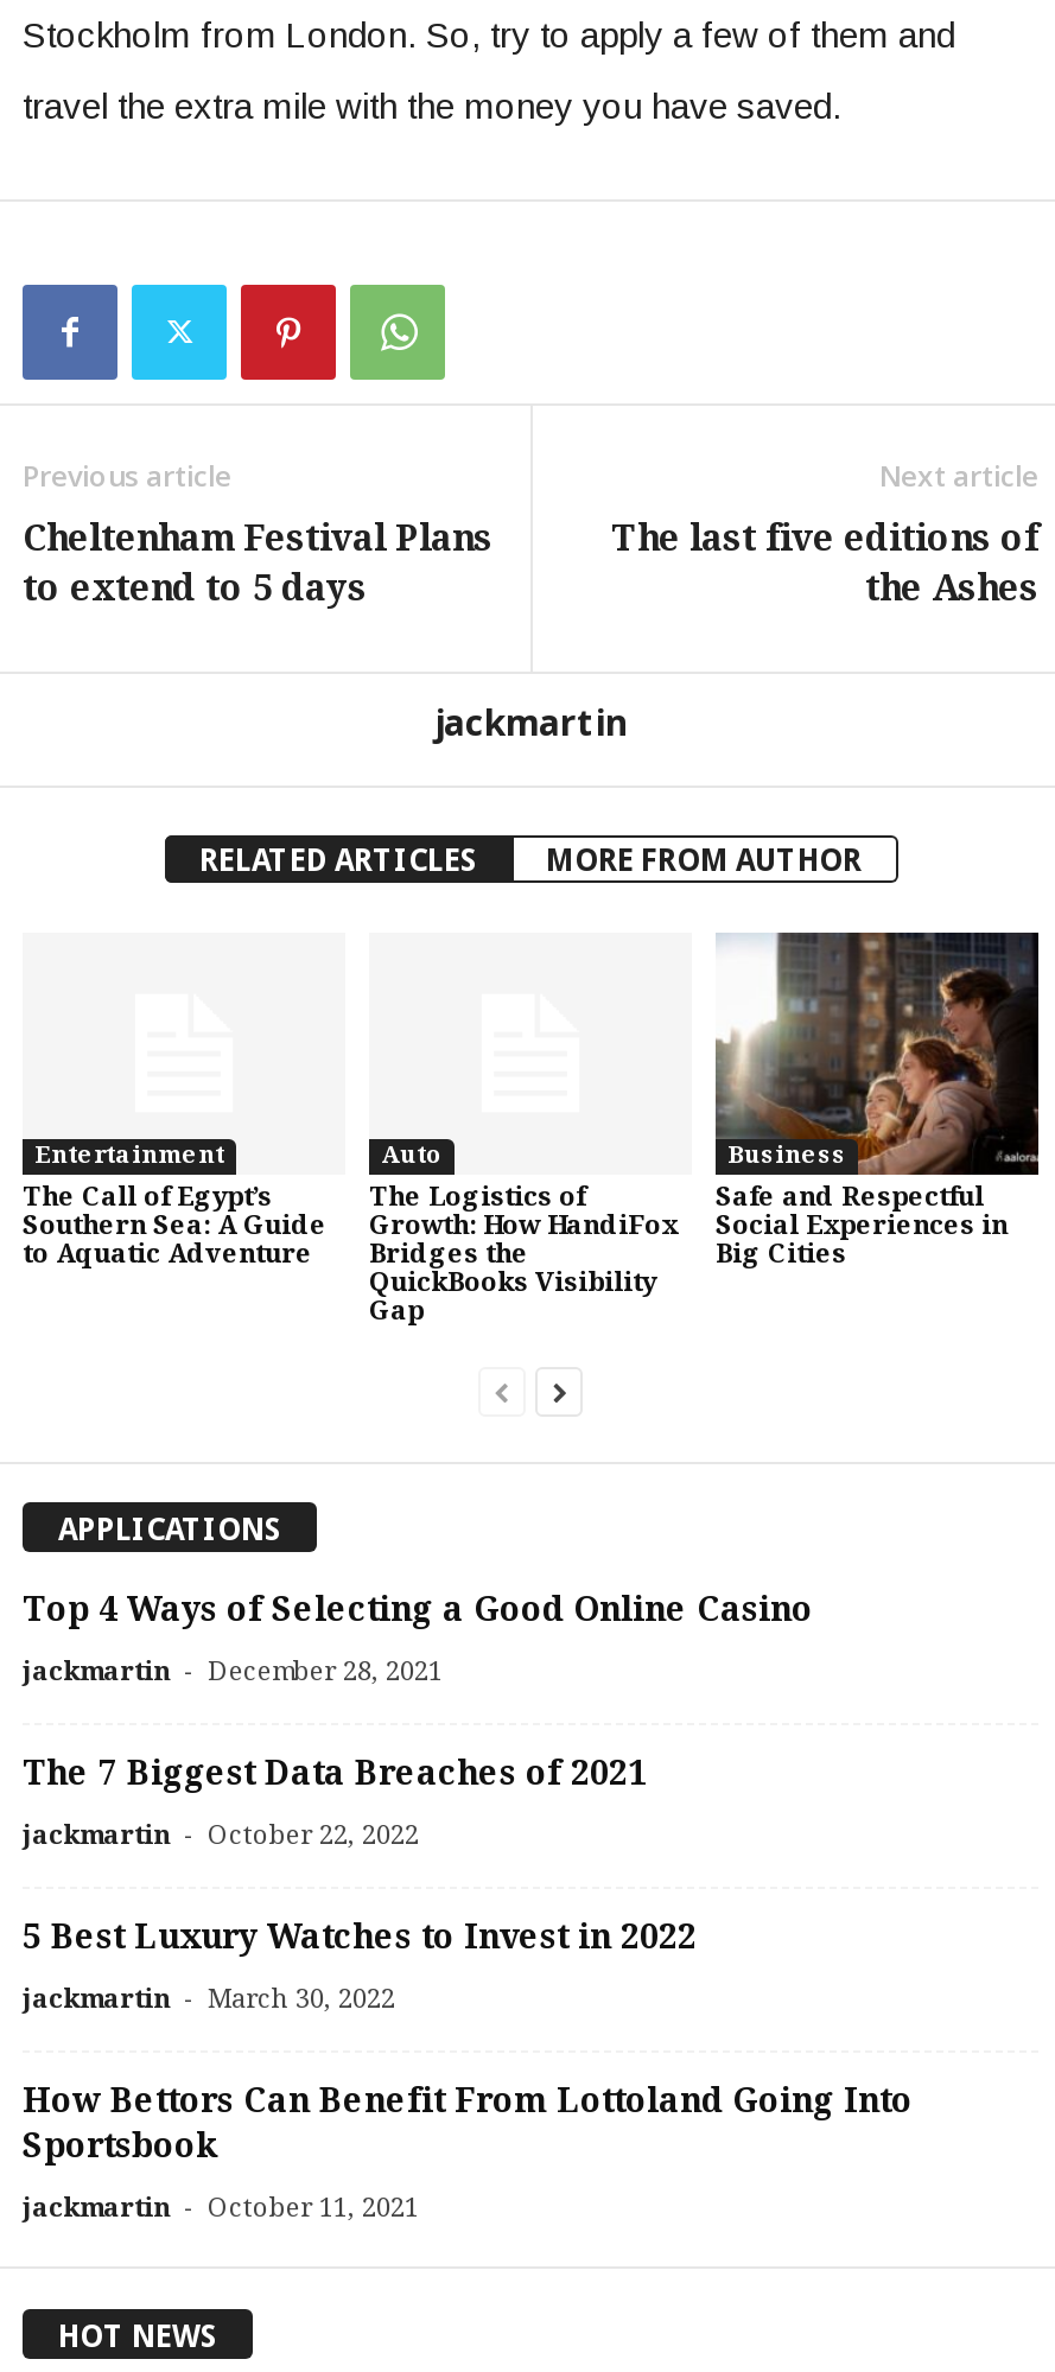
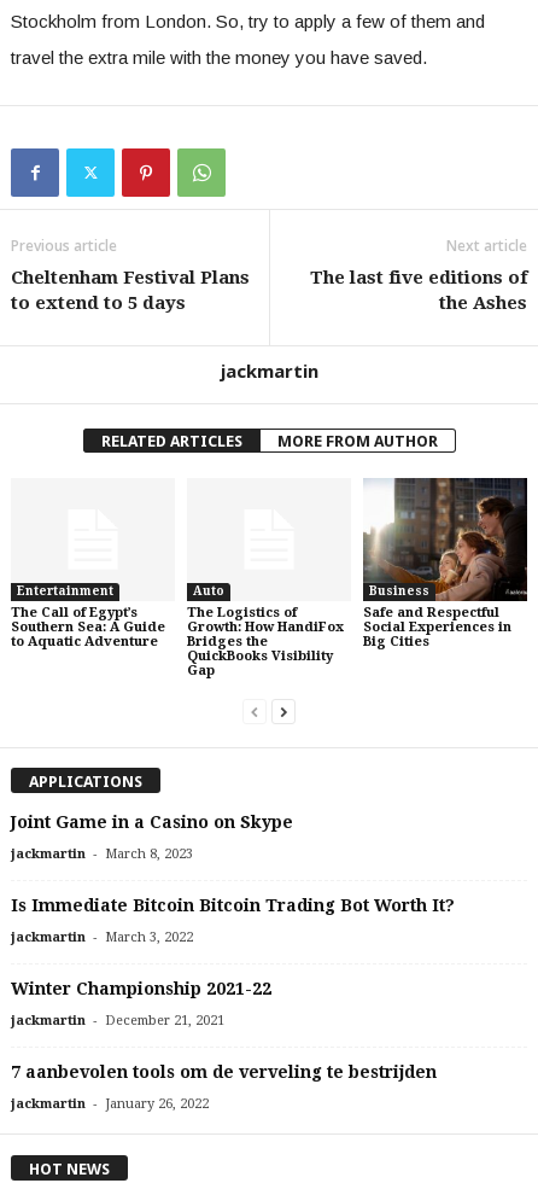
- Top 4 Ways of Selecting a Good Online Casino
+ Joint Game in a Casino on Skype

- jackmartin - December 28, 2021
+ jackmartin - March 8, 2023

- The 7 Biggest Data Breaches of 2021
+ Is Immediate Bitcoin Bitcoin Trading Bot Worth It?

- jackmartin - October 22, 2022
+ jackmartin - March 3, 2022

- 5 Best Luxury Watches to Invest in 2022
+ Winter Championship 2021-22

- jackmartin - March 30, 2022
+ jackmartin - December 21, 2021

- How Bettors Can Benefit From Lottoland Going Into
- Sportsbook
+ 7 aanbevolen tools om de verveling te bestrijden

- jackmartin - October 11, 2021
+ jackmartin - January 26, 2022
